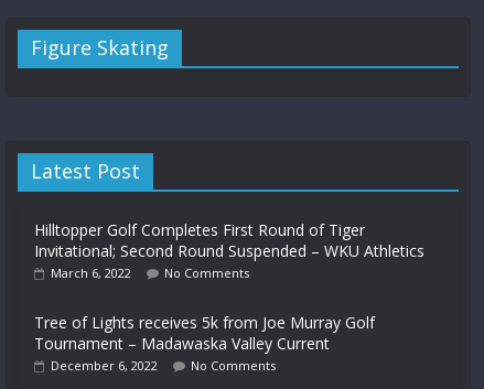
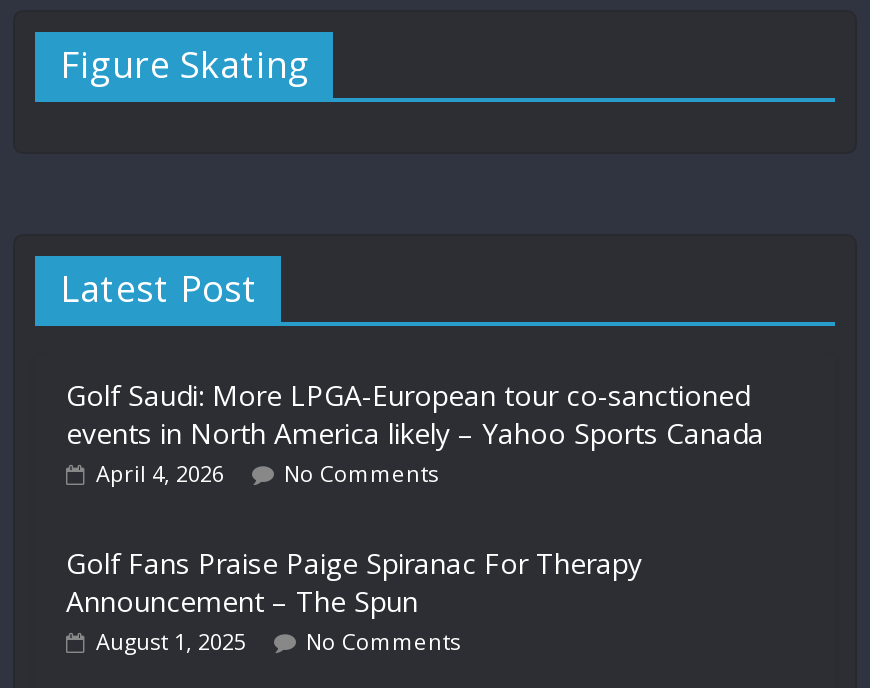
- Hilltopper Golf Completes First Round of Tiger
- Invitational; Second Round Suspended – WKU Athletics
- March 6, 2022
+ Golf Saudi: More LPGA-European tour co-sanctioned
+ events in North America likely – Yahoo Sports Canada
+ April 4, 2026

- Tree of Lights receives 5k from Joe Murray Golf
- Tournament – Madawaska Valley Current
- December 6, 2022
+ Golf Fans Praise Paige Spiranac For Therapy
+ Announcement – The Spun
+ August 1, 2025
